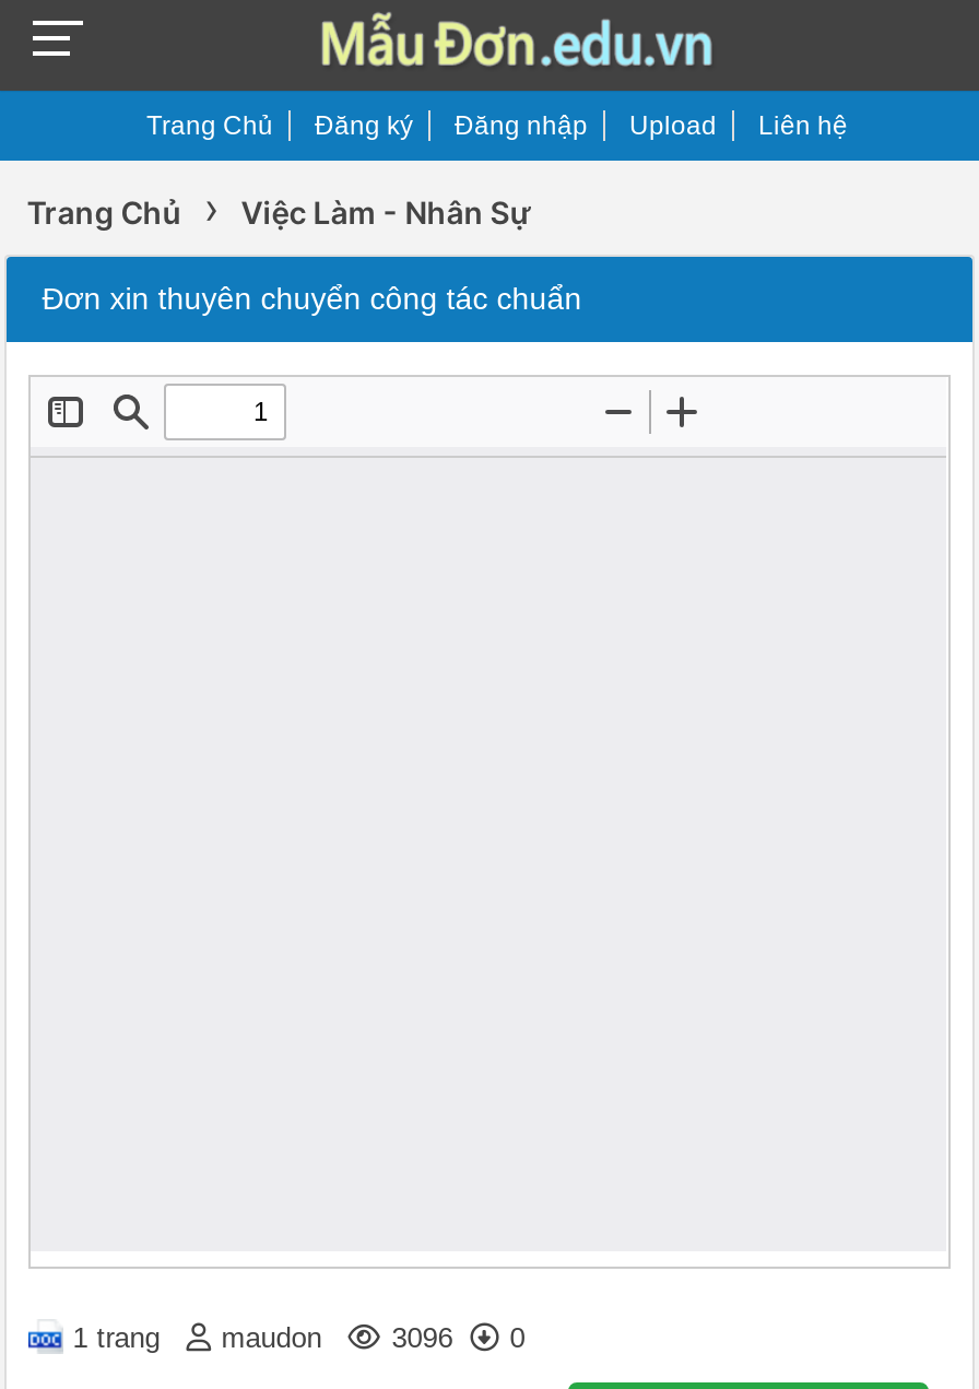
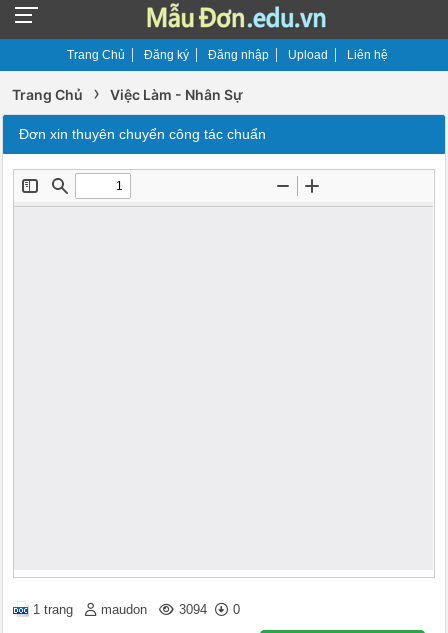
- 3096 0
+ 3094 0
